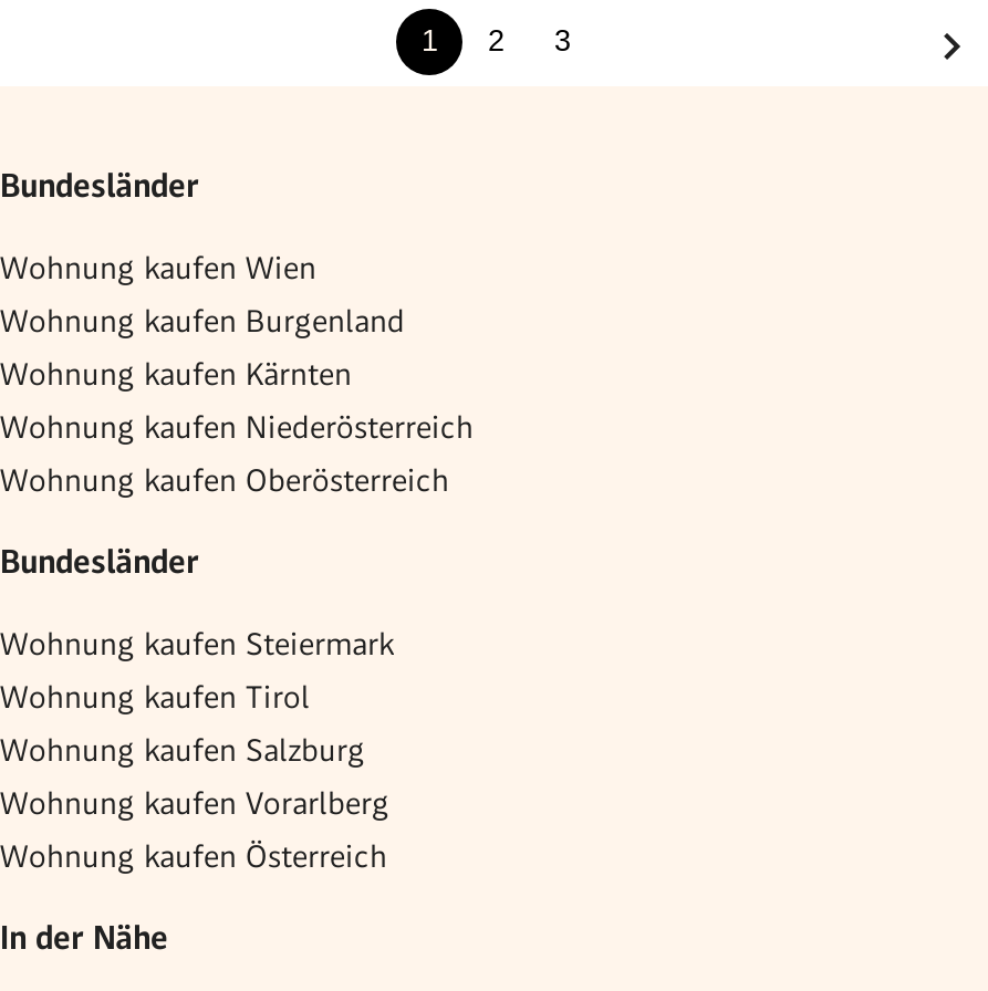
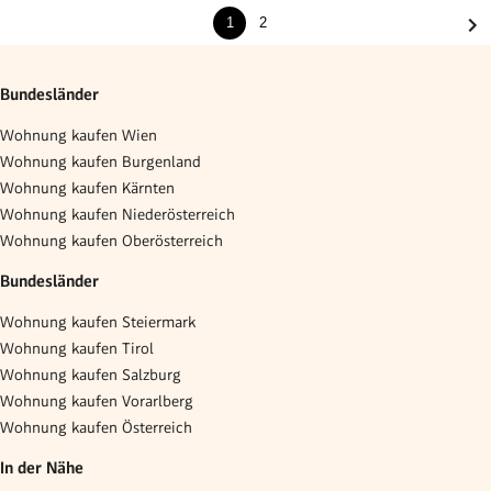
- 3
